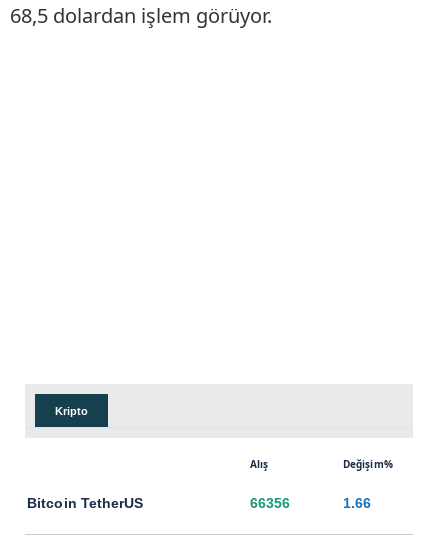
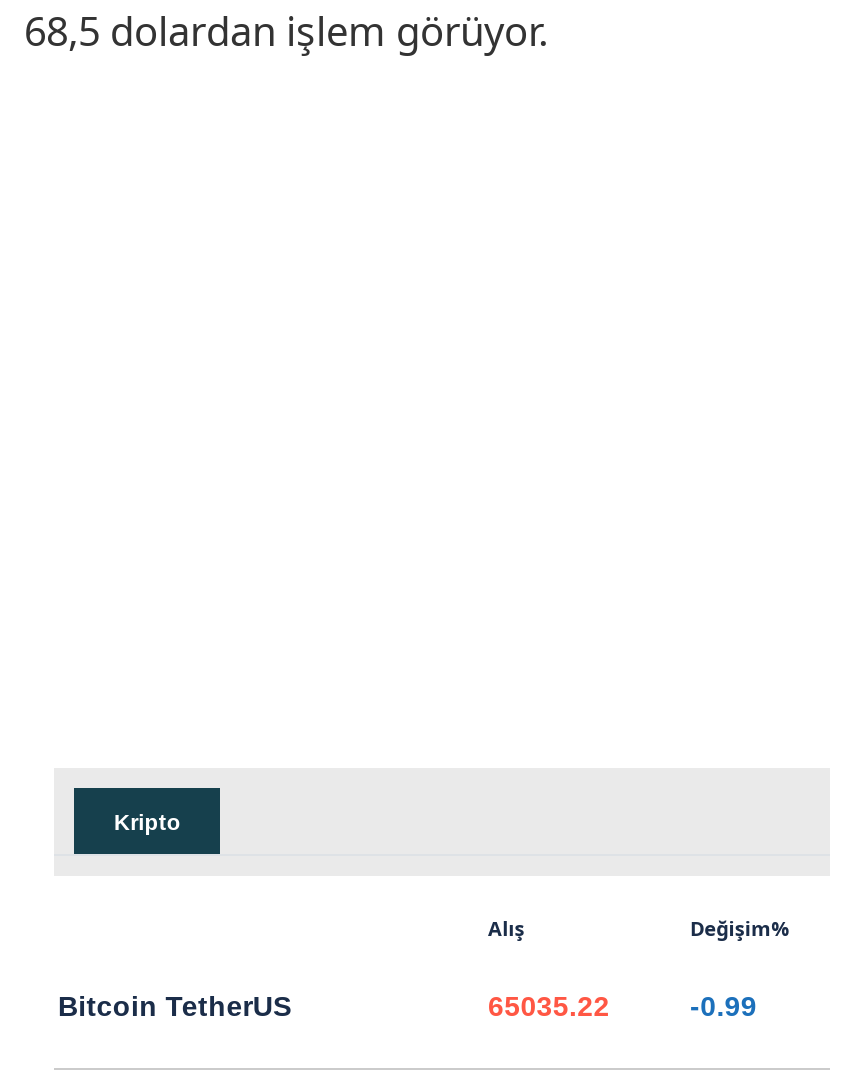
- 66356
+ 65035.22

- 1.66
+ -0.99
